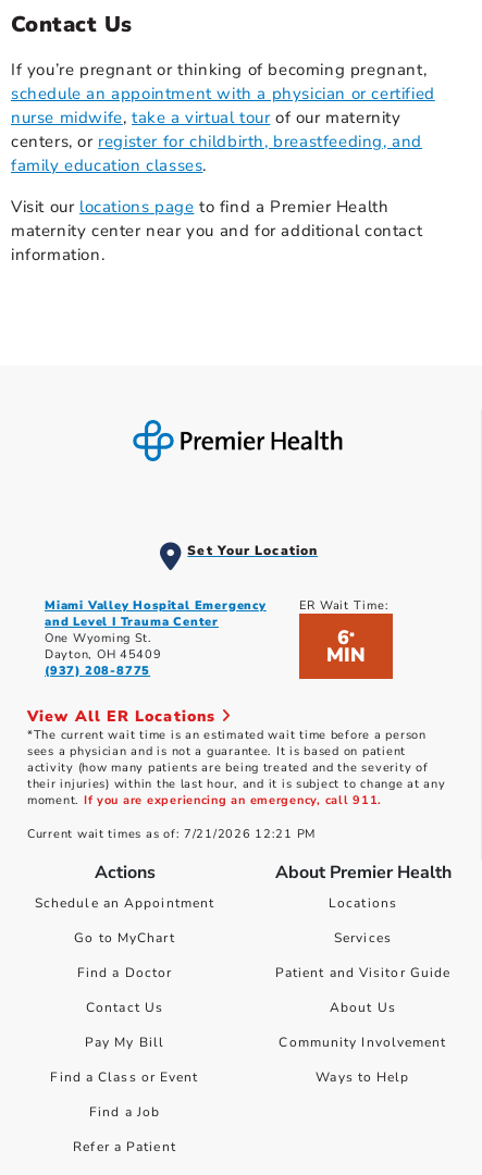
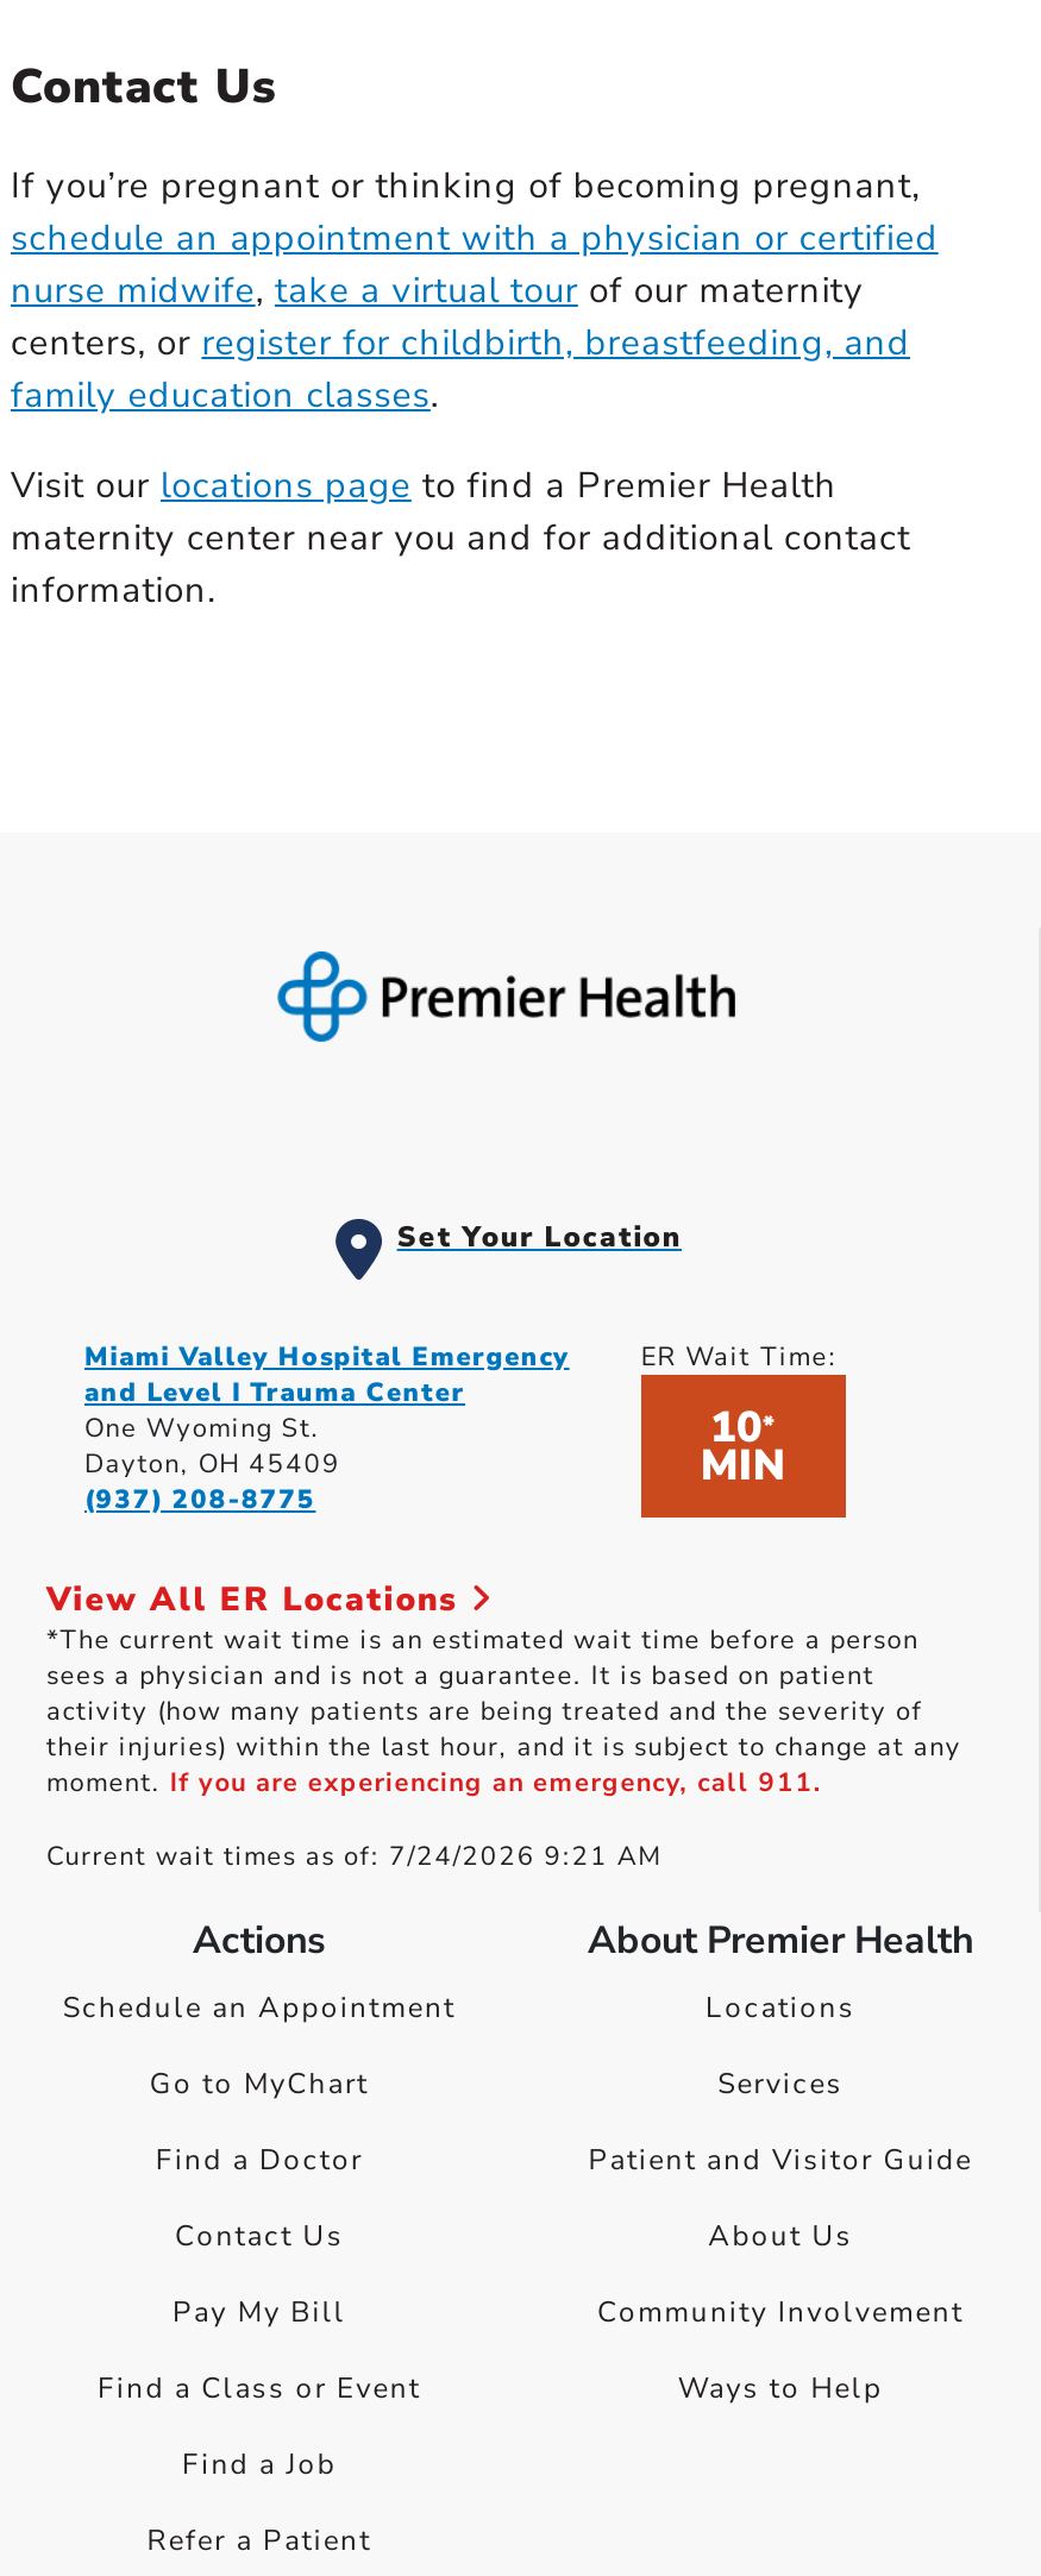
- 6*
+ 10*

- Current wait times as of: 7/21/2026 12:21 PM
+ Current wait times as of: 7/24/2026 9:21 AM
